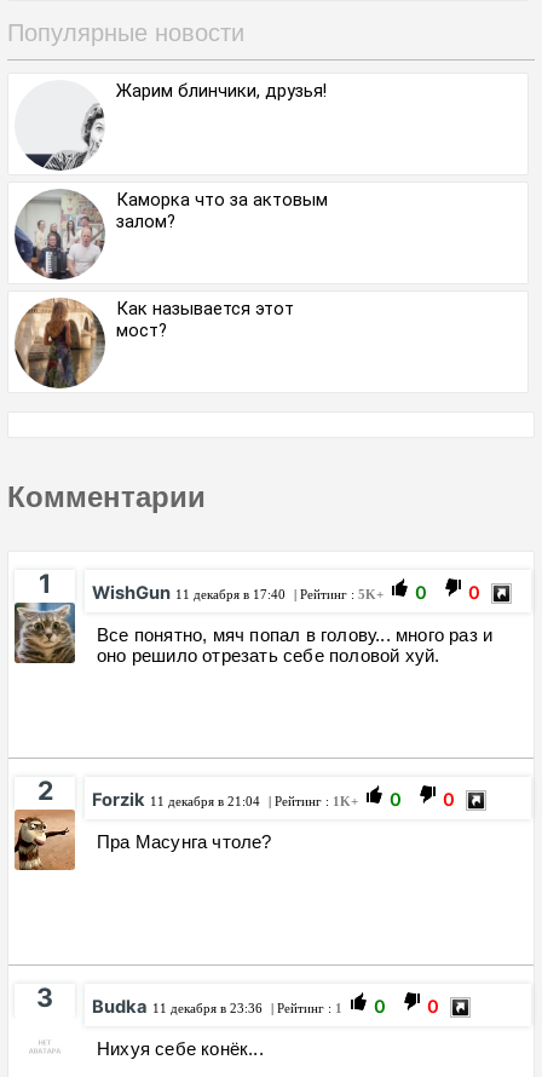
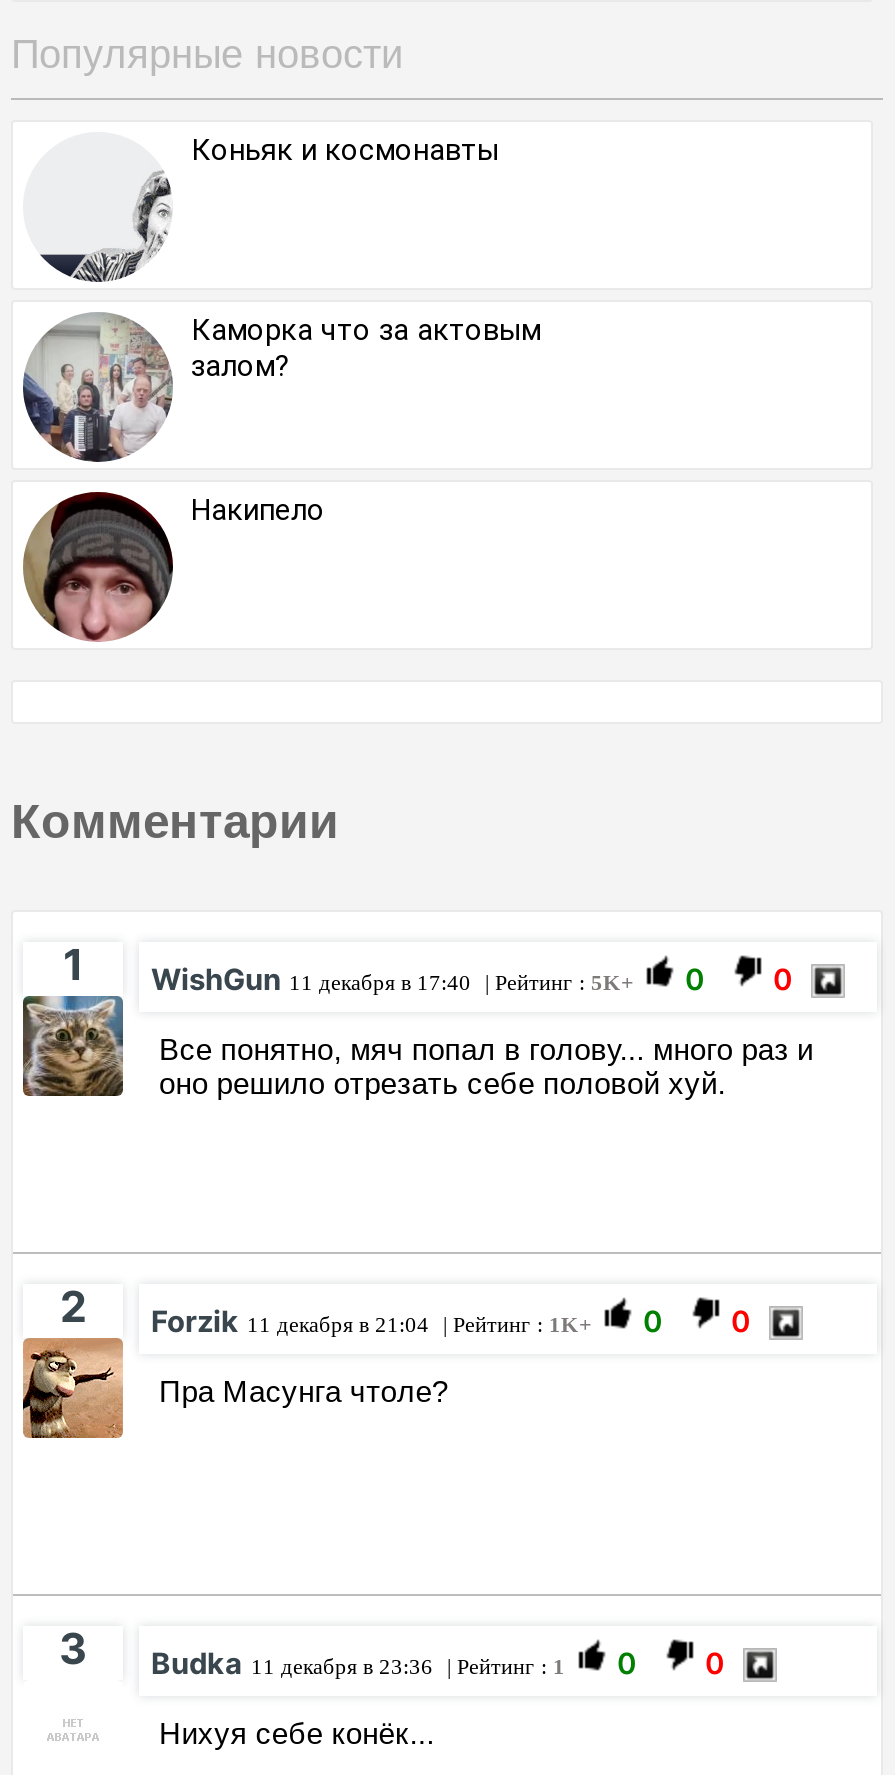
- Жарим блинчики, друзья!
+ Коньяк и космонавты

- [image]
- Как называется этот
- мост?
+ [image]
+ Накипело
